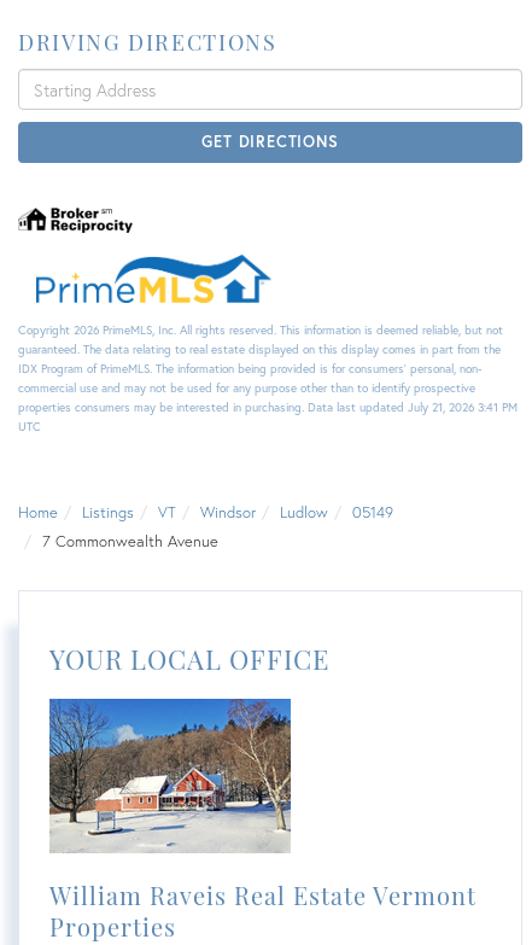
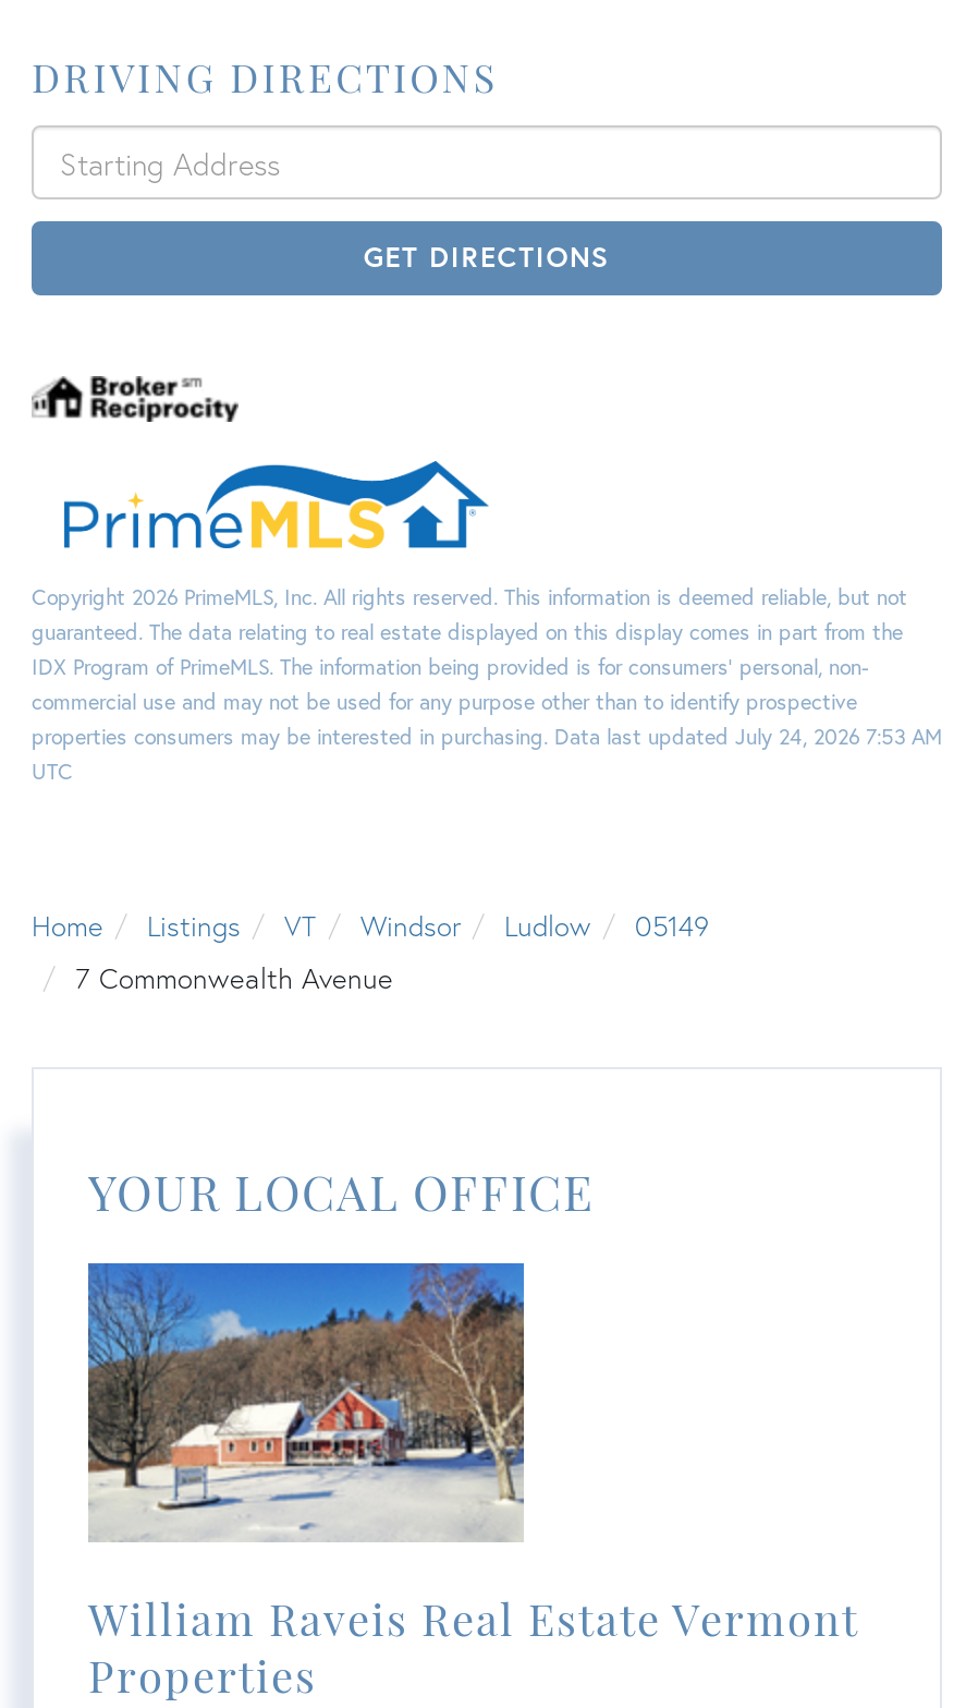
- properties consumers may be interested in purchasing. Data last updated July 21, 2026 3:41 PM
+ properties consumers may be interested in purchasing. Data last updated July 24, 2026 7:53 AM
